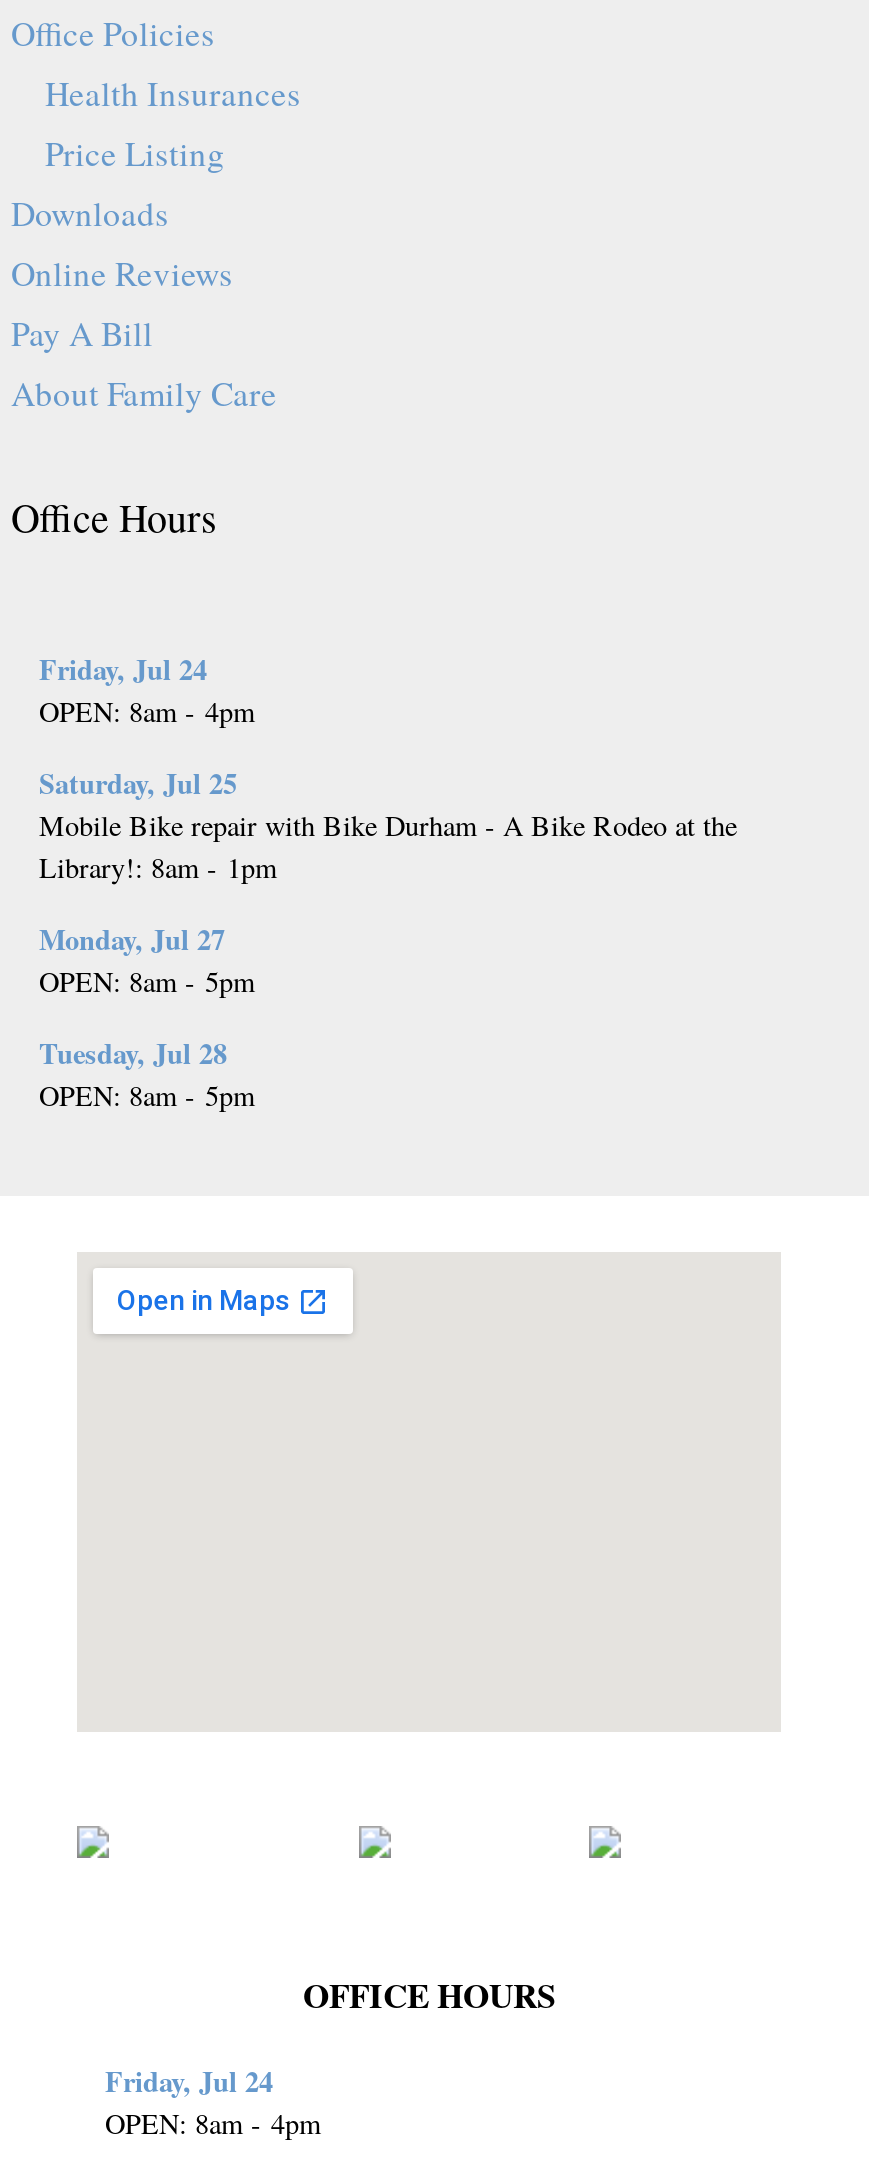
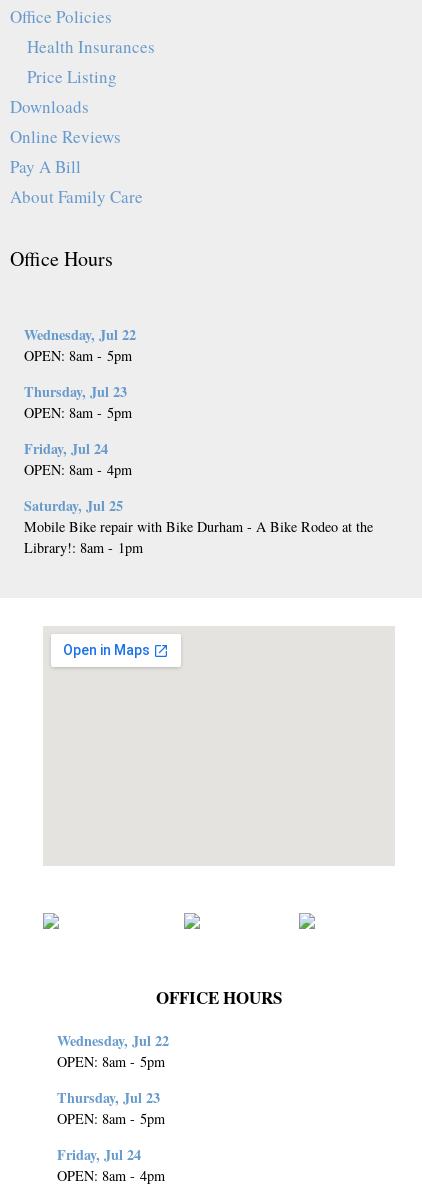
+ Wednesday, Jul 22
+ OPEN: 8am - 5pm
+ Thursday, Jul 23
+ OPEN: 8am - 5pm

- Monday, Jul 27
- OPEN: 8am - 5pm
- Tuesday, Jul 28
- OPEN: 8am - 5pm

+ Wednesday, Jul 22
+ OPEN: 8am - 5pm
+ Thursday, Jul 23
+ OPEN: 8am - 5pm
